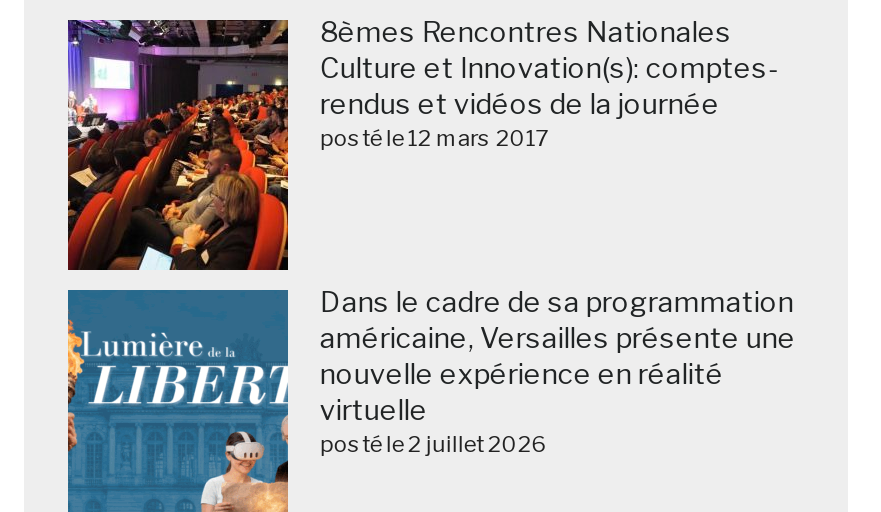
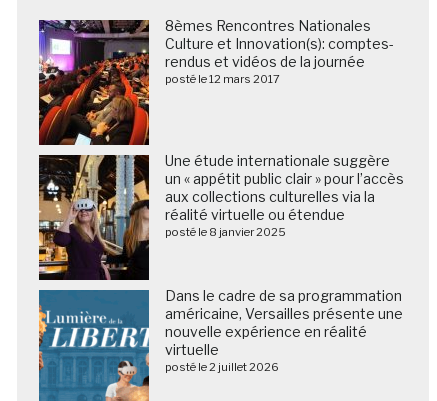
+ [image]
+ Une étude internationale suggère
+ un « appétit public clair » pour l’accès
+ aux collections culturelles via la
+ réalité virtuelle ou étendue
+ posté le 8 janvier 2025
